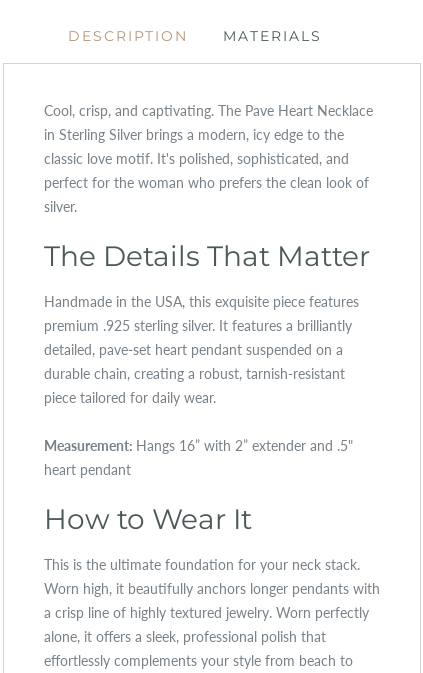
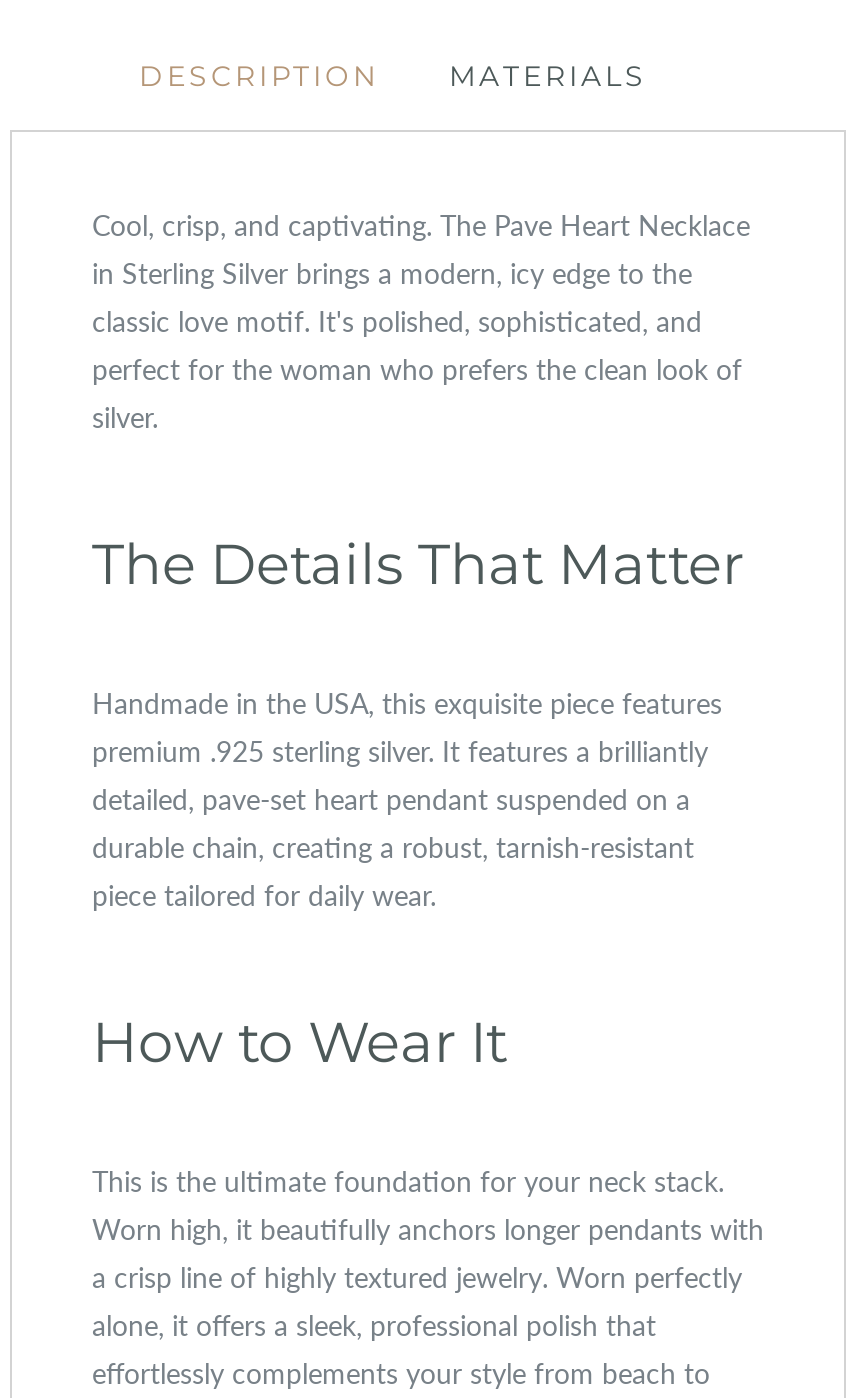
moved down: Handmade in the USA, this exquisite piece features | premium .925 sterling silver. It features a brilliantly | detailed, pave-set heart pendant suspended on a | durable chain, creating a robust, tarnish-resistant | piece tailored for daily wear.

- Measurement: Hangs 16” with 2” extender and .5"
- heart pendant
